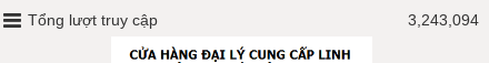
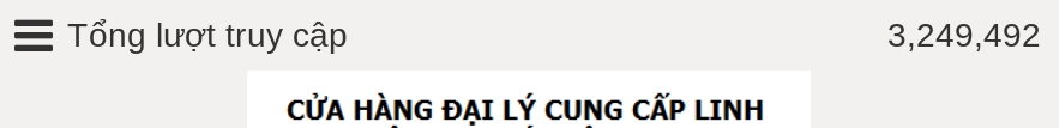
- 3,243,094
+ 3,249,492
